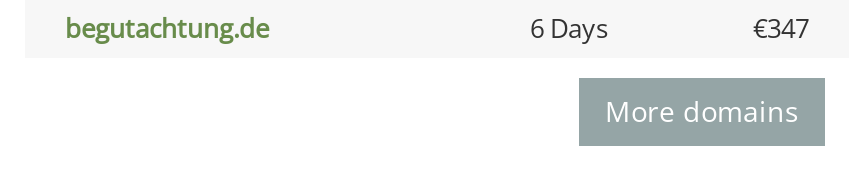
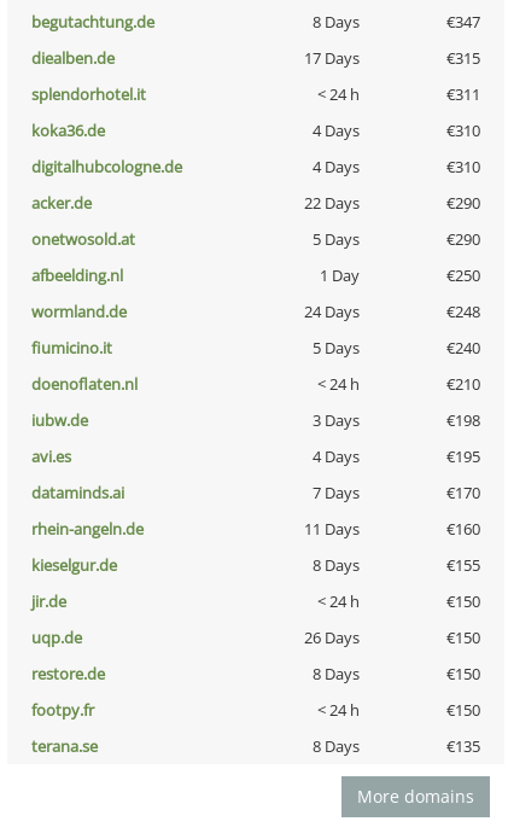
- 6 Days
+ 8 Days

+ diealben.de
+ 17 Days
+ €315
+ splendorhotel.it
+ < 24 h
+ €311
+ koka36.de
+ 4 Days
+ €310
+ digitalhubcologne.de
+ 4 Days
+ €310
+ acker.de
+ 22 Days
+ €290
+ onetwosold.at
+ 5 Days
+ €290
+ afbeelding.nl
+ 1 Day
+ €250
+ wormland.de
+ 24 Days
+ €248
+ fiumicino.it
+ 5 Days
+ €240
+ doenoflaten.nl
+ < 24 h
+ €210
+ iubw.de
+ 3 Days
+ €198
+ avi.es
+ 4 Days
+ €195
+ dataminds.ai
+ 7 Days
+ €170
+ rhein-angeln.de
+ 11 Days
+ €160
+ kieselgur.de
+ 8 Days
+ €155
+ jir.de
+ < 24 h
+ €150
+ uqp.de
+ 26 Days
+ €150
+ restore.de
+ 8 Days
+ €150
+ footpy.fr
+ < 24 h
+ €150
+ terana.se
+ 8 Days
+ €135
